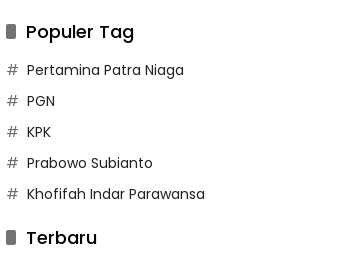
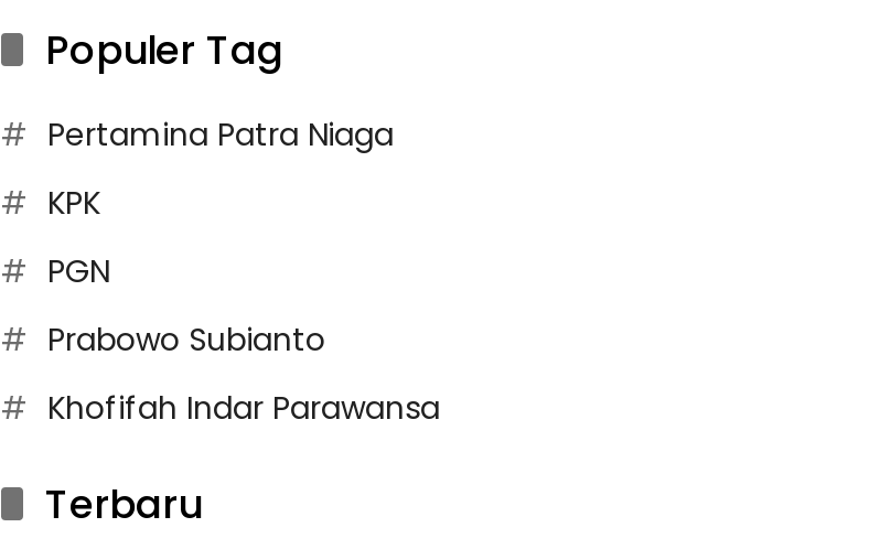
moved down: PGN

moved up: KPK
